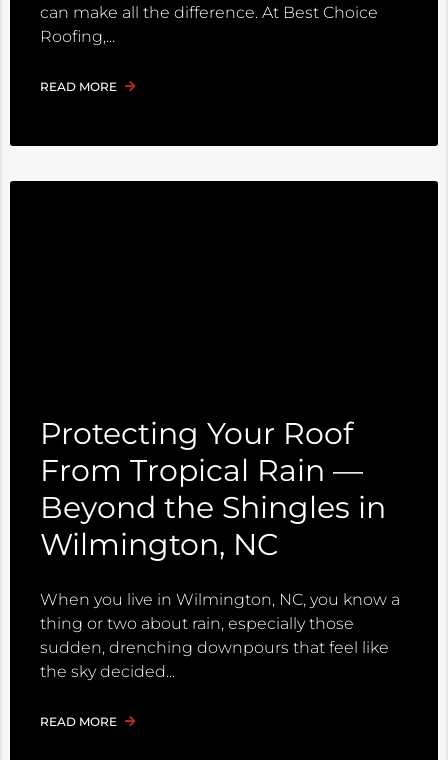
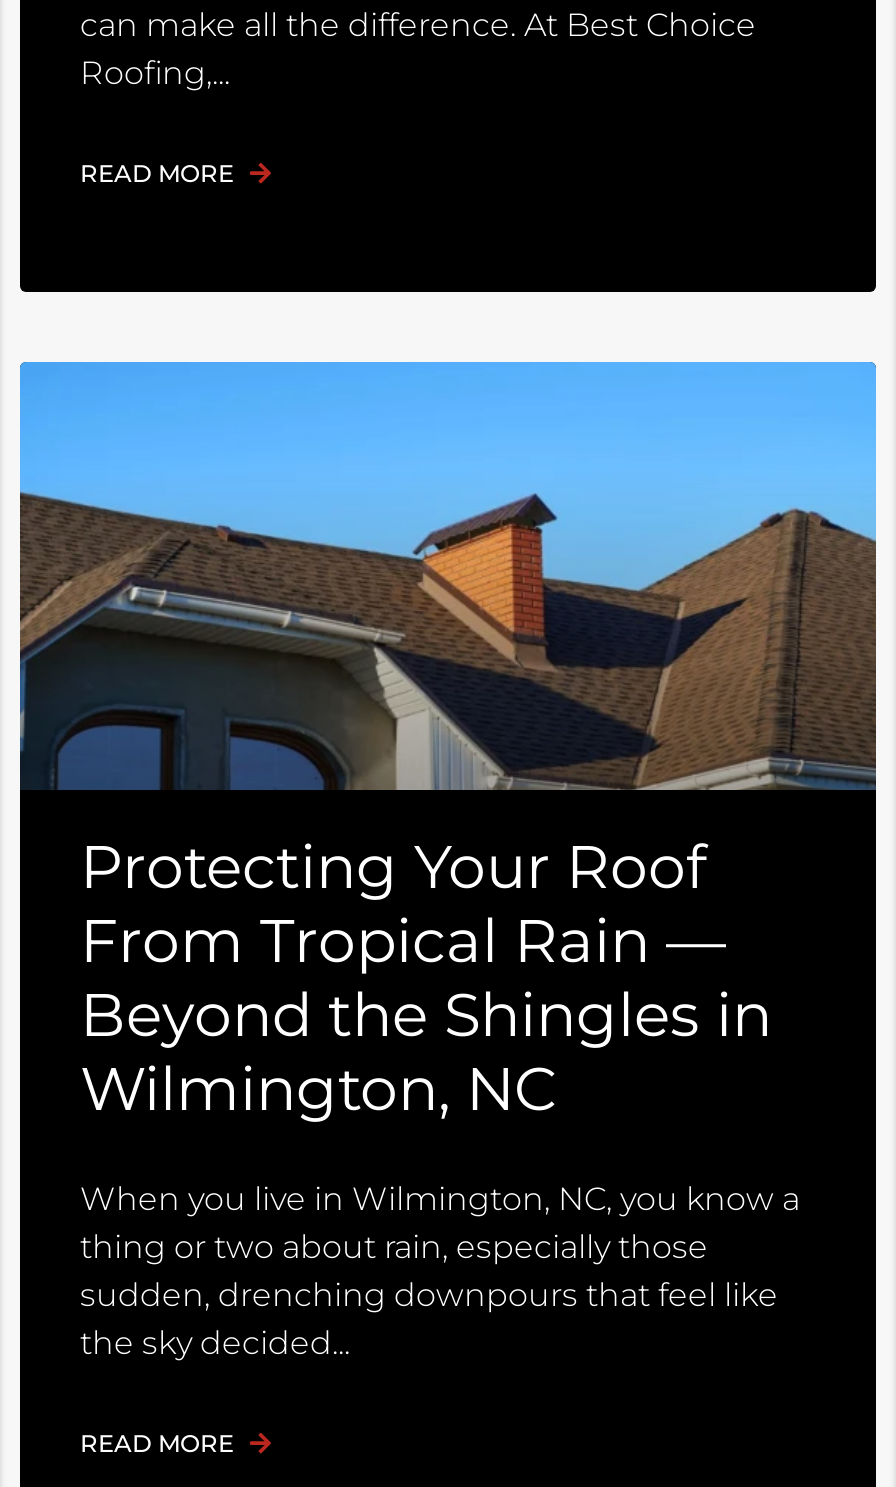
+ [image]
